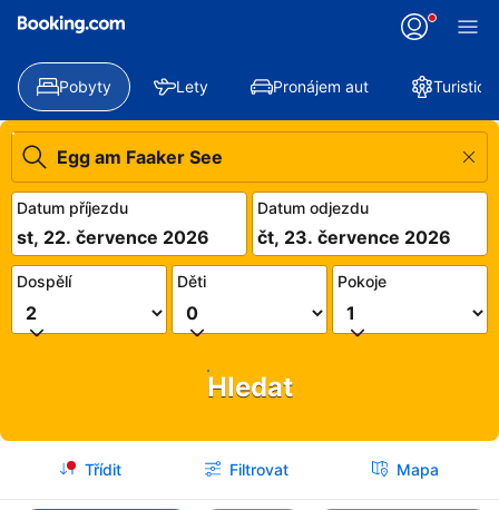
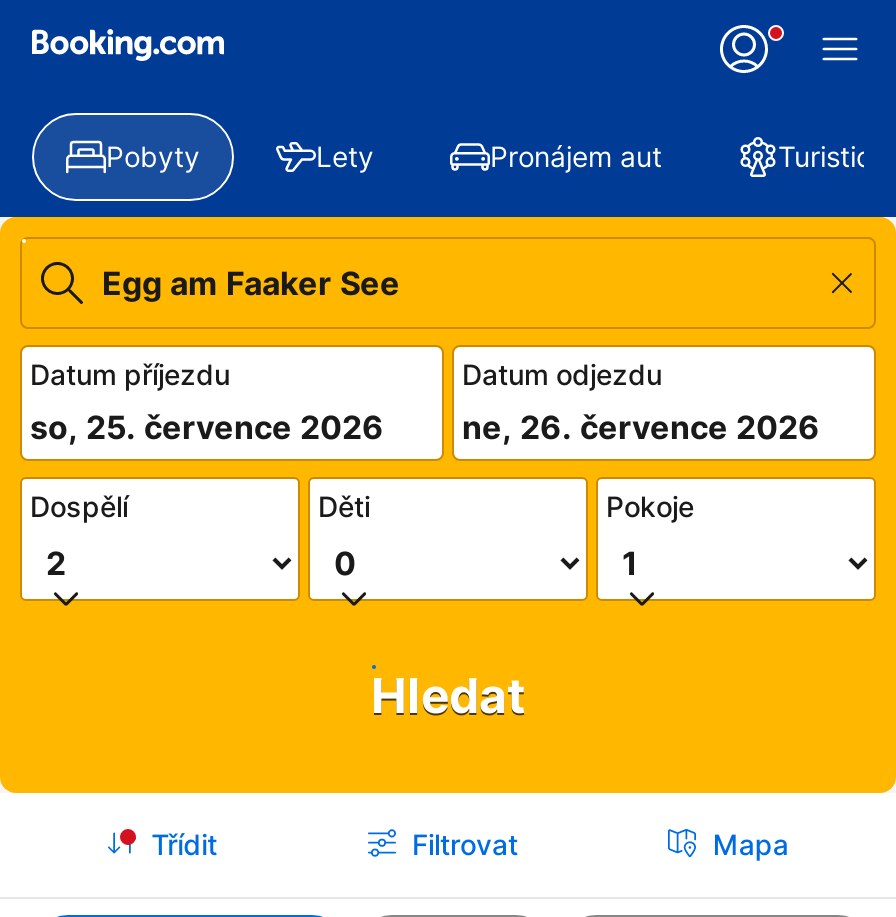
- st, 22. července 2026
+ so, 25. července 2026

- čt, 23. července 2026
+ ne, 26. července 2026
